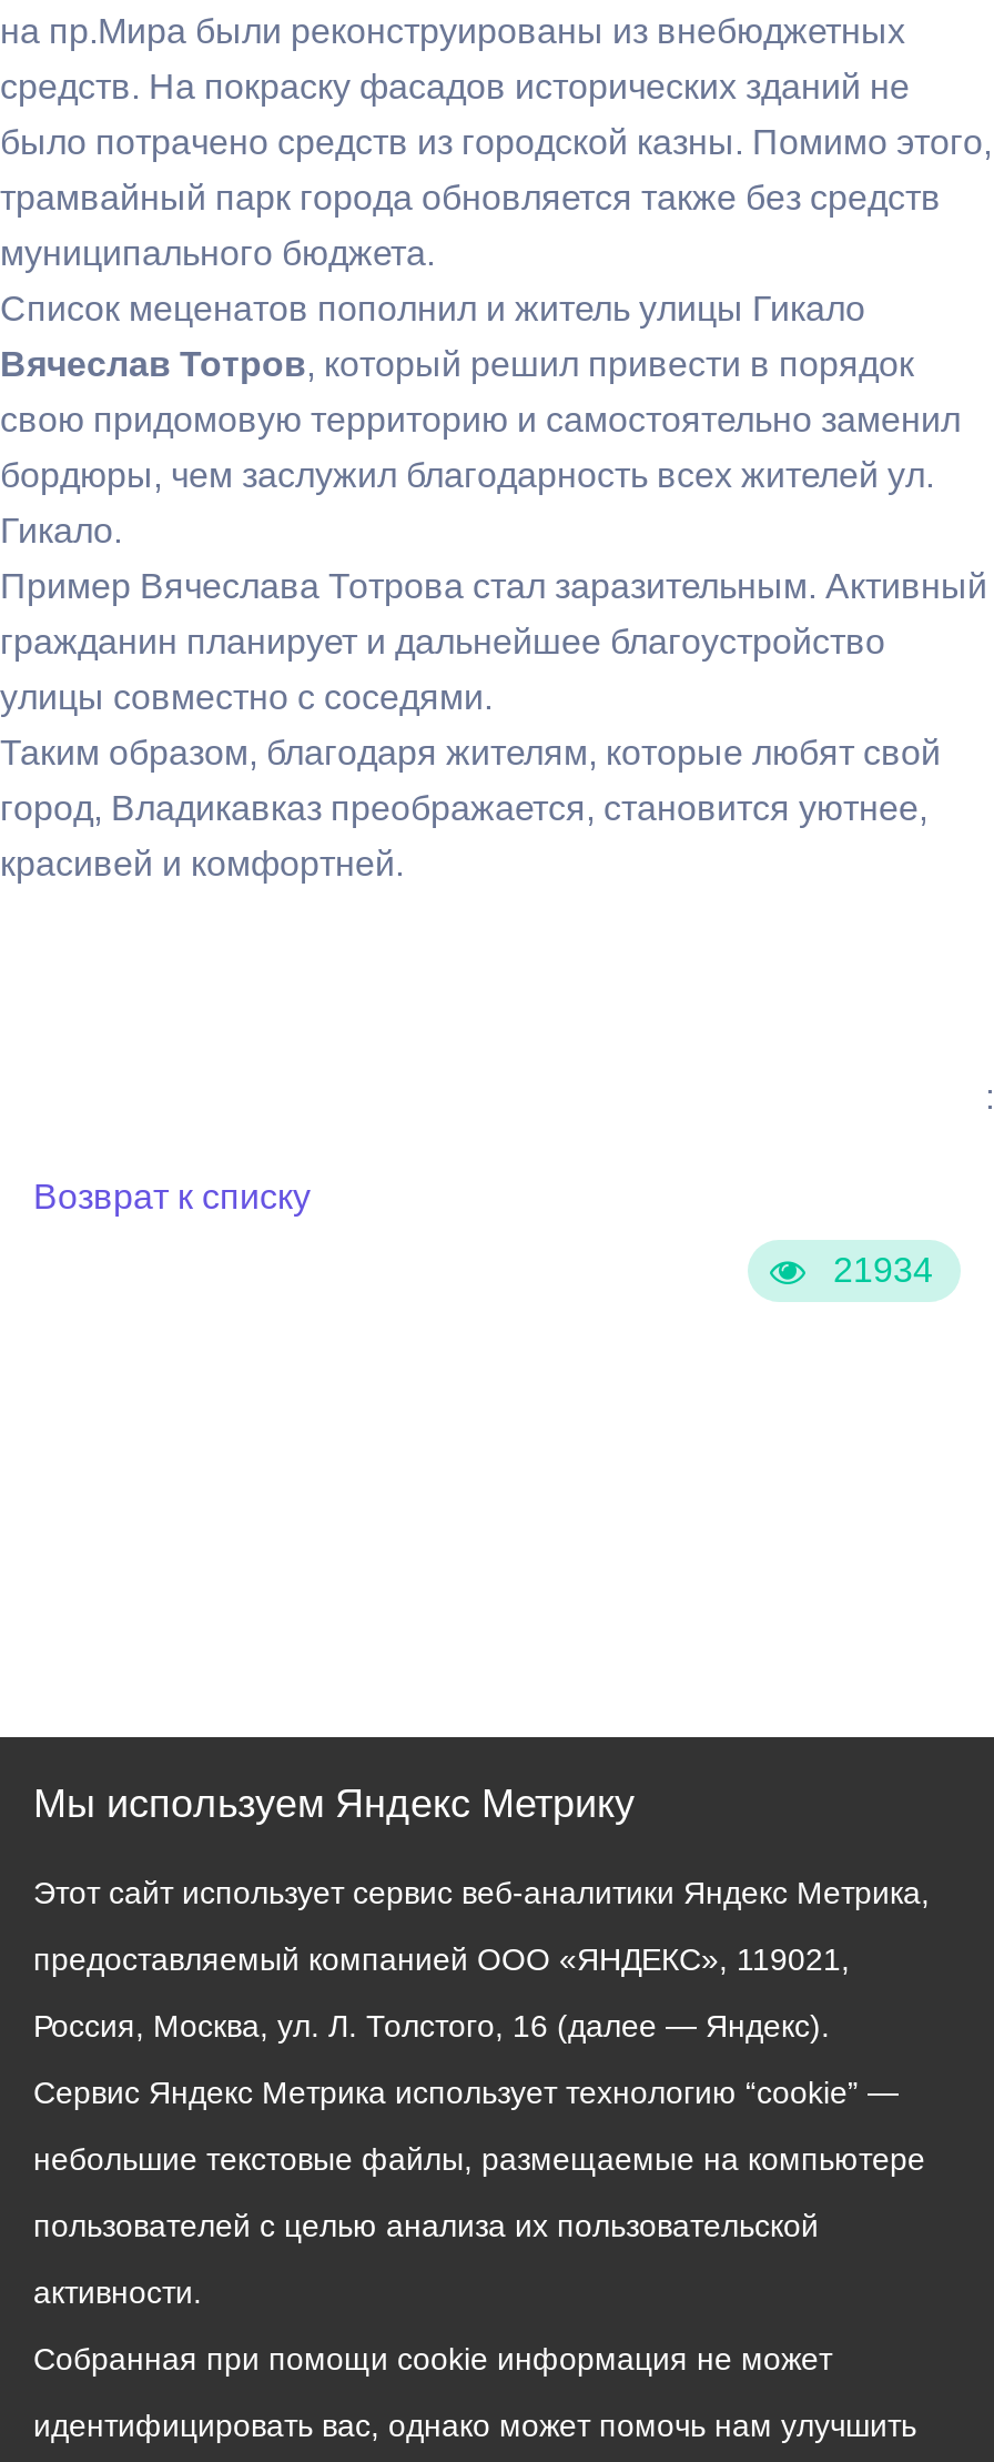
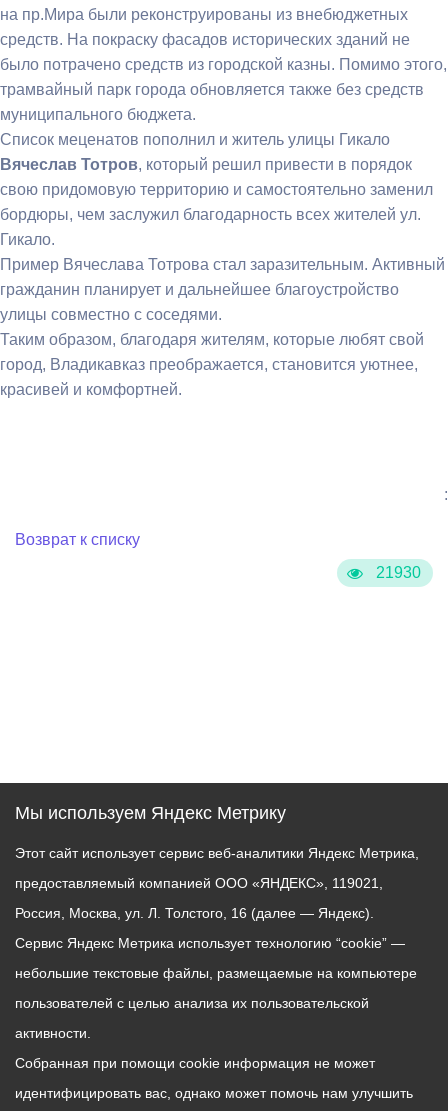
- 21934
+ 21930
